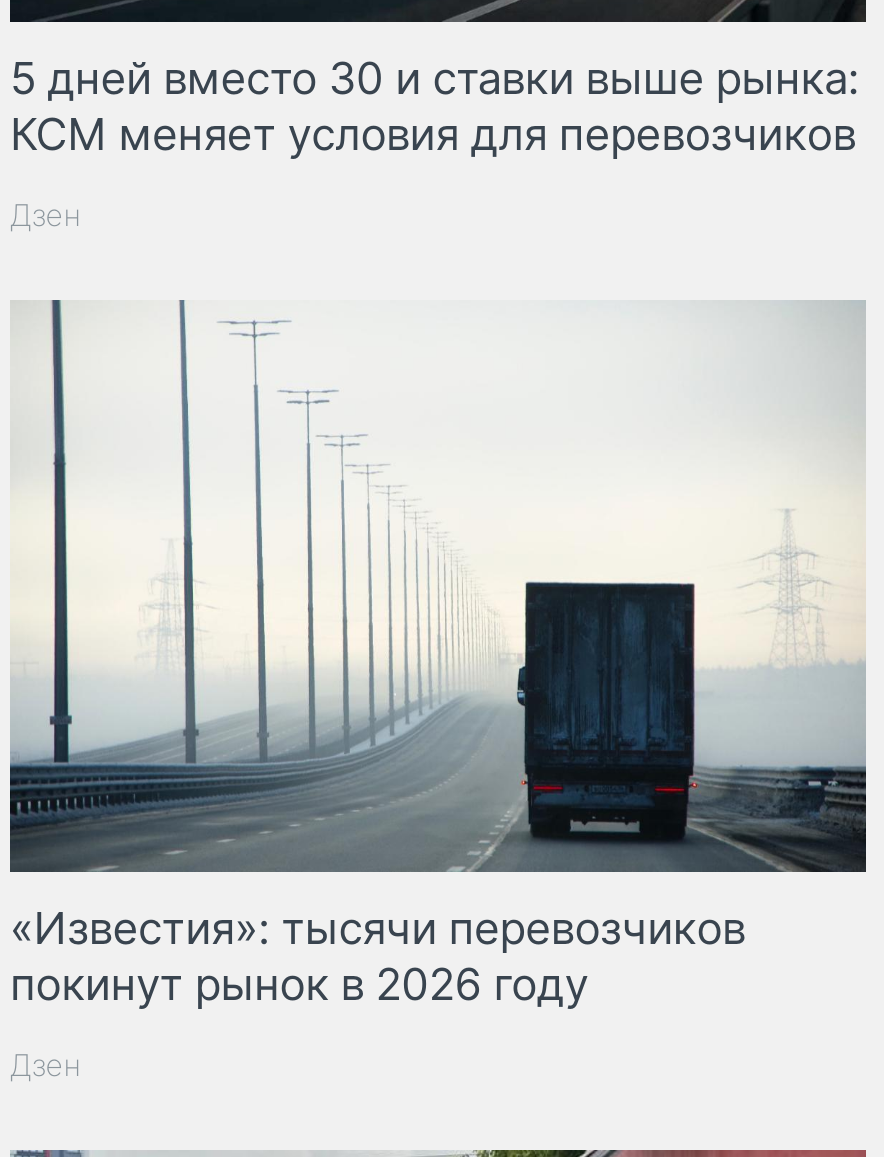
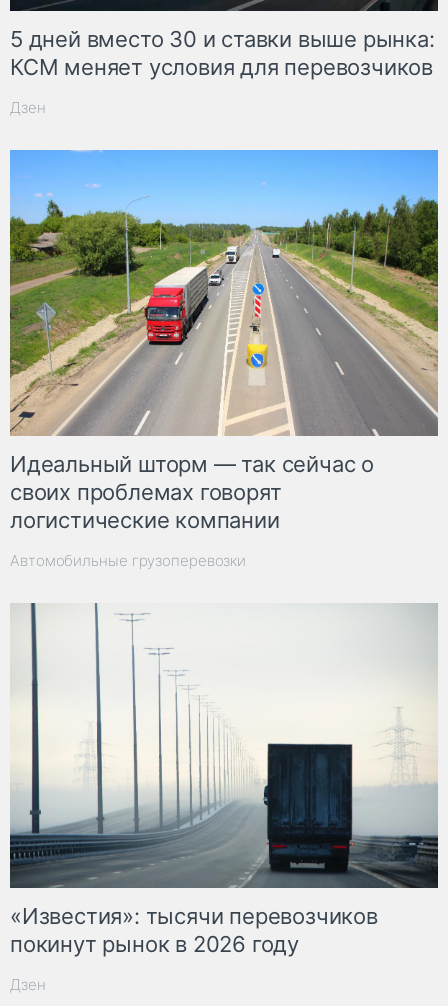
+ [image]
+ Идеальный шторм — так сейчас о
+ своих проблемах говорят
+ логистические компании
+ Автомобильные грузоперевозки
